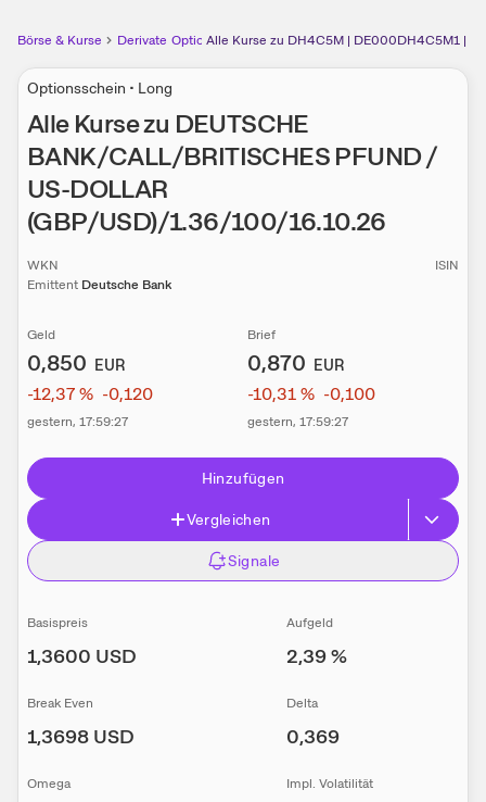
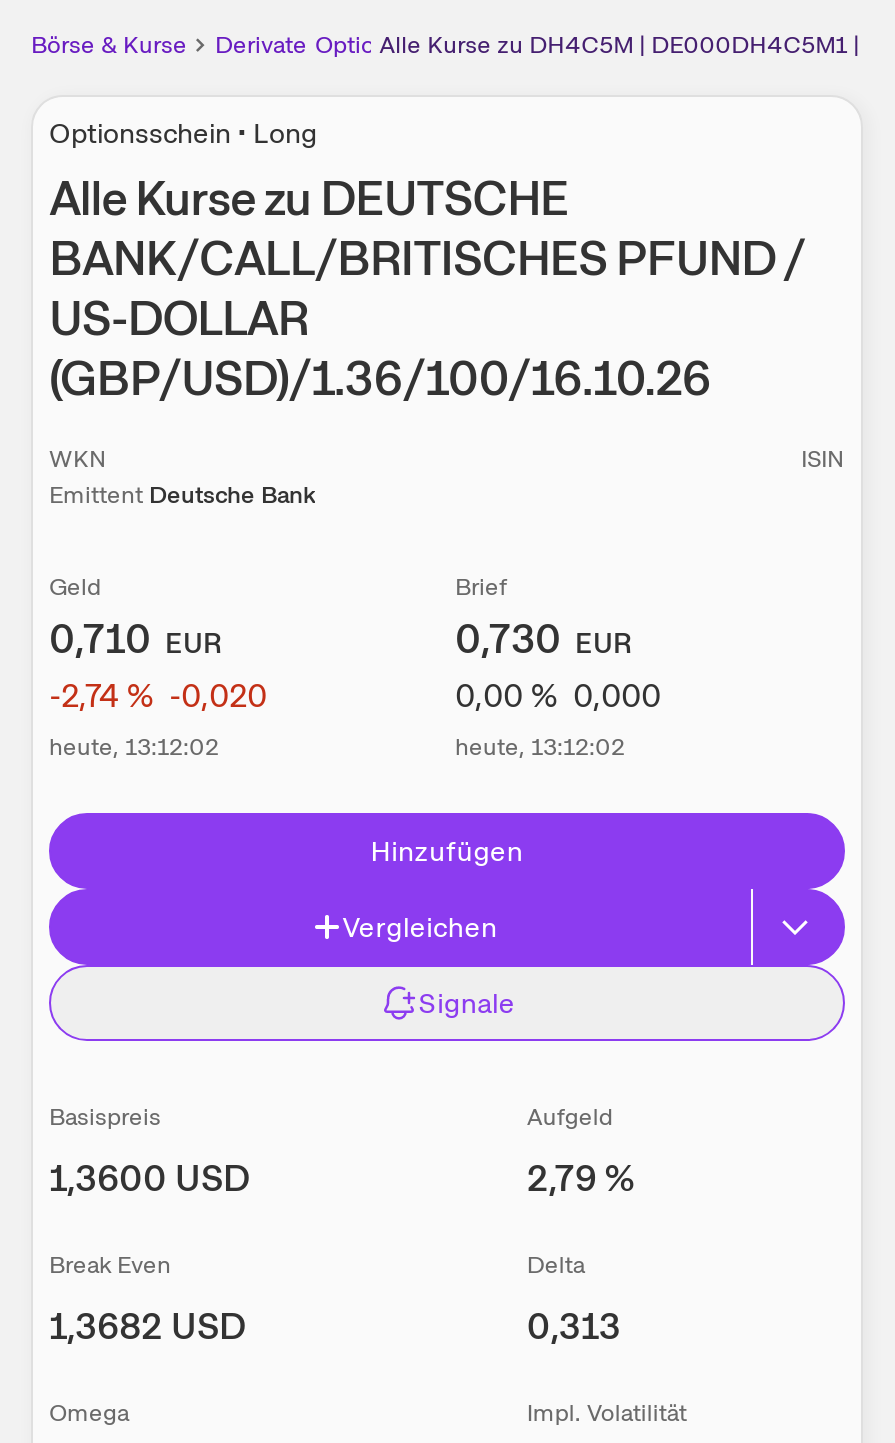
- 0,850 EUR
- -12,37 % -0,120
- gestern, 17:59:27
+ 0,710 EUR
+ -2,74 % -0,020
+ heute, 13:12:02

- 0,870 EUR
- -10,31 % -0,100
- gestern, 17:59:27
+ 0,730 EUR
+ 0,00 % 0,000
+ heute, 13:12:02

- 2,39 %
+ 2,79 %

- 1,3698 USD
+ 1,3682 USD

- 0,369
+ 0,313
